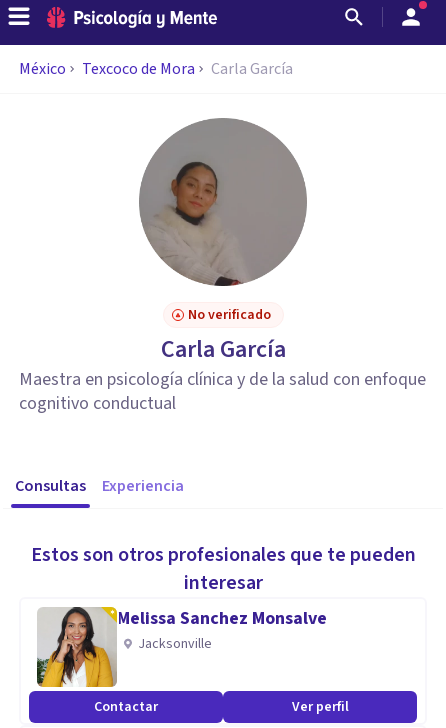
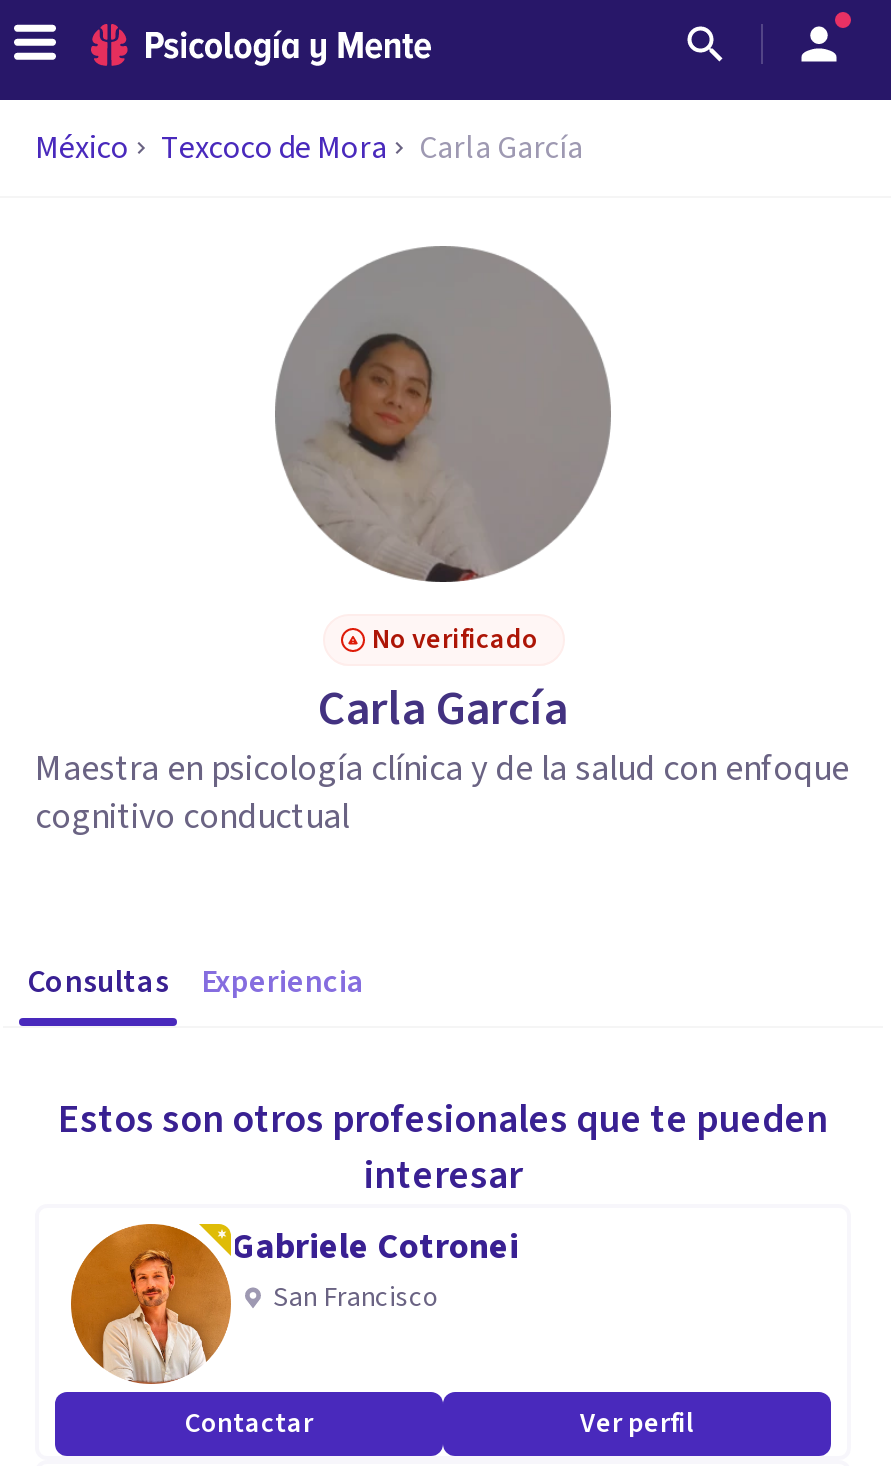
- [image]
- Melissa Sanchez Monsalve
- Jacksonville
+ [image]
+ Gabriele Cotronei
+ San Francisco
